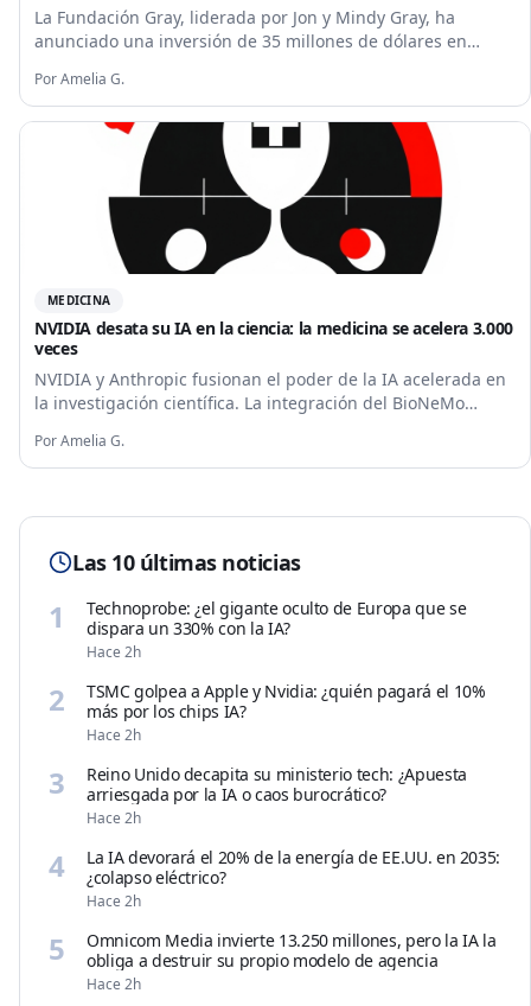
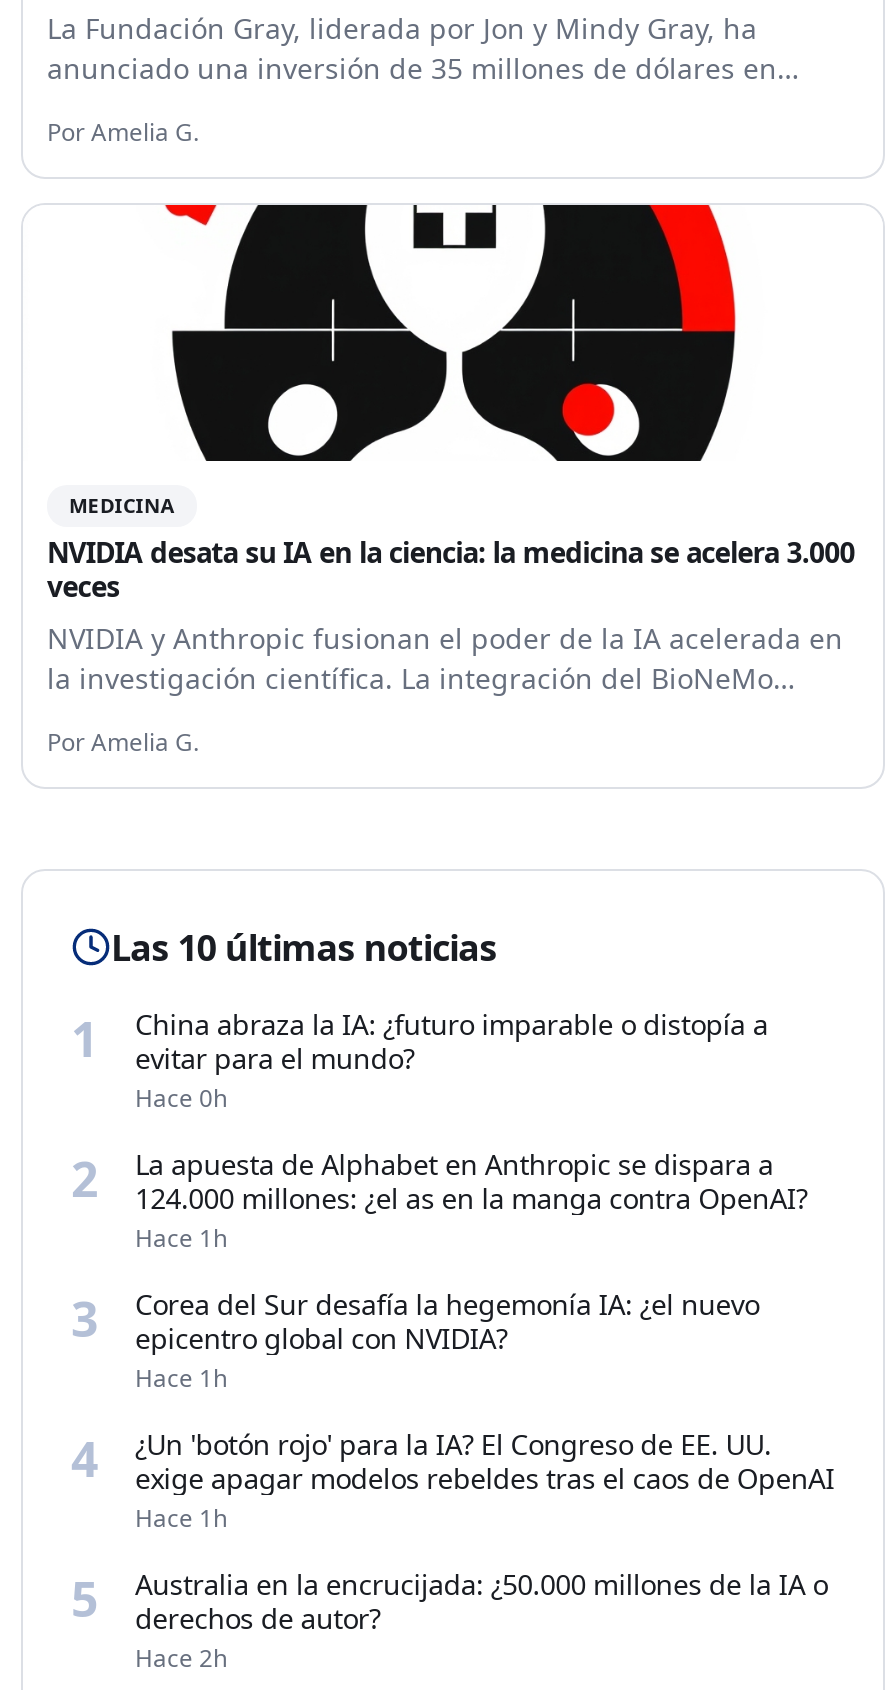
- Technoprobe: ¿el gigante oculto de Europa que se
- dispara un 330% con la IA?
- Hace 2h
+ China abraza la IA: ¿futuro imparable o distopía a
+ evitar para el mundo?
+ Hace 0h

- TSMC golpea a Apple y Nvidia: ¿quién pagará el 10%
- más por los chips IA?
- Hace 2h
+ La apuesta de Alphabet en Anthropic se dispara a
+ 124.000 millones: ¿el as en la manga contra OpenAI?
+ Hace 1h

- Reino Unido decapita su ministerio tech: ¿Apuesta
- arriesgada por la IA o caos burocrático?
- Hace 2h
+ Corea del Sur desafía la hegemonía IA: ¿el nuevo
+ epicentro global con NVIDIA?
+ Hace 1h

- La IA devorará el 20% de la energía de EE.UU. en 2035:
- ¿colapso eléctrico?
- Hace 2h
+ ¿Un 'botón rojo' para la IA? El Congreso de EE. UU.
+ exige apagar modelos rebeldes tras el caos de OpenAI
+ Hace 1h

- Omnicom Media invierte 13.250 millones, pero la IA la
- obliga a destruir su propio modelo de agencia
+ Australia en la encrucijada: ¿50.000 millones de la IA o
+ derechos de autor?
